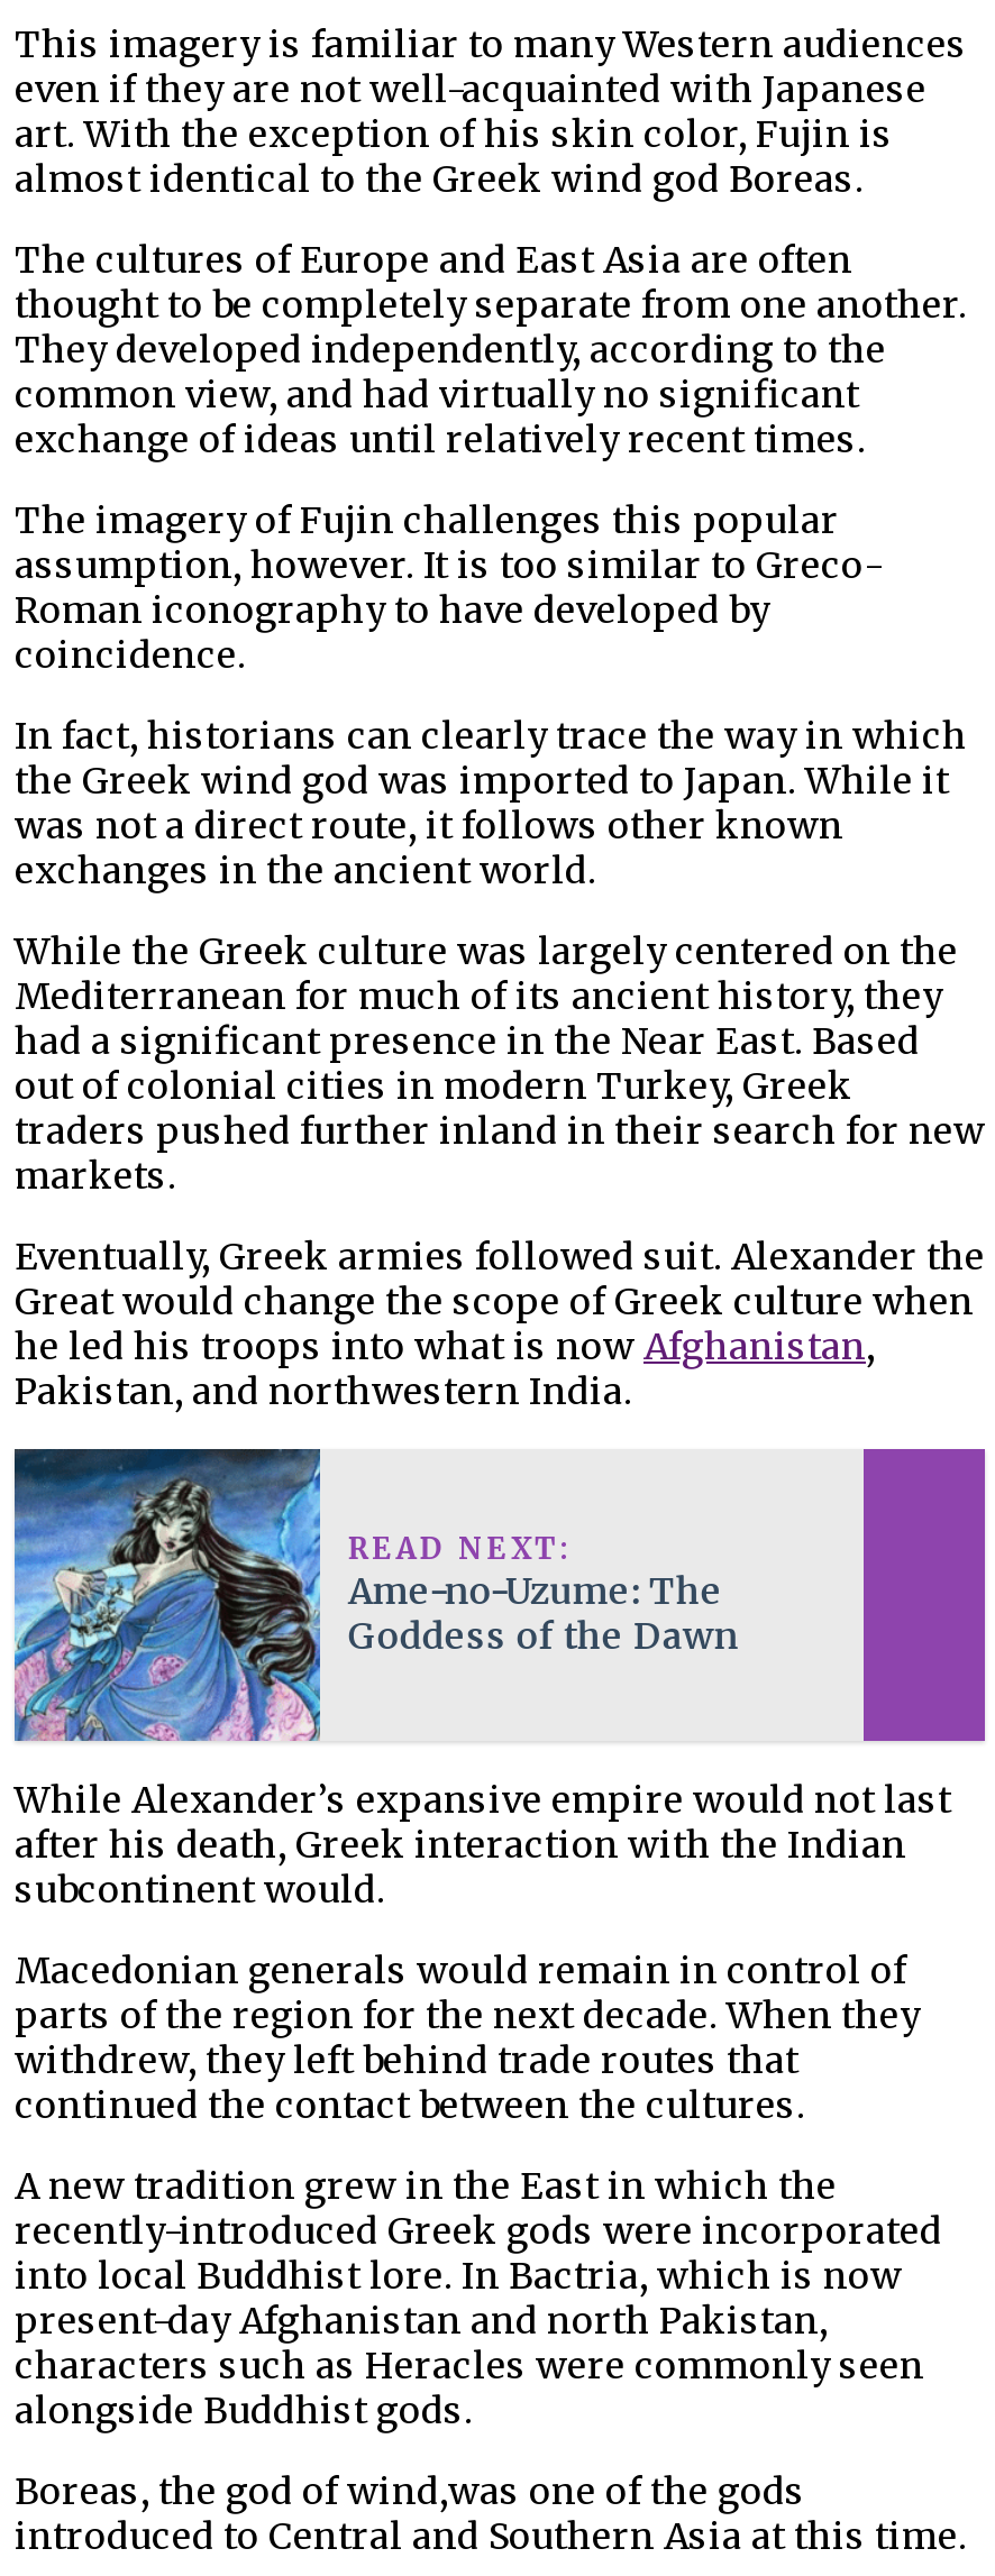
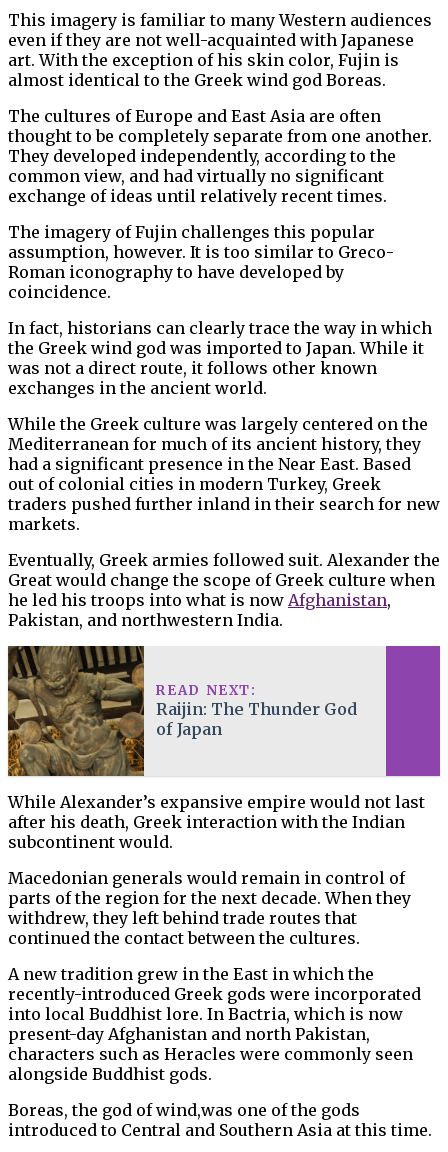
- [image]
- Ame-no-Uzume: The
- Goddess of the Dawn
+ [image]
+ Raijin: The Thunder God
+ of Japan
